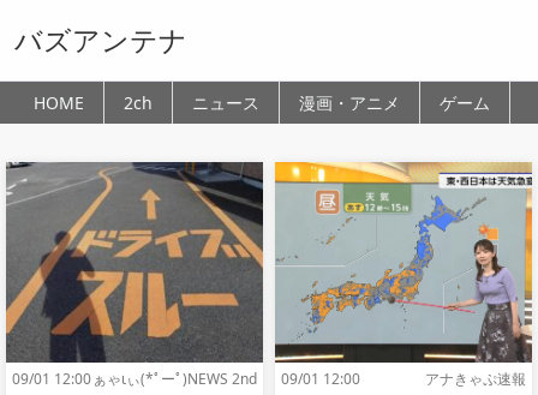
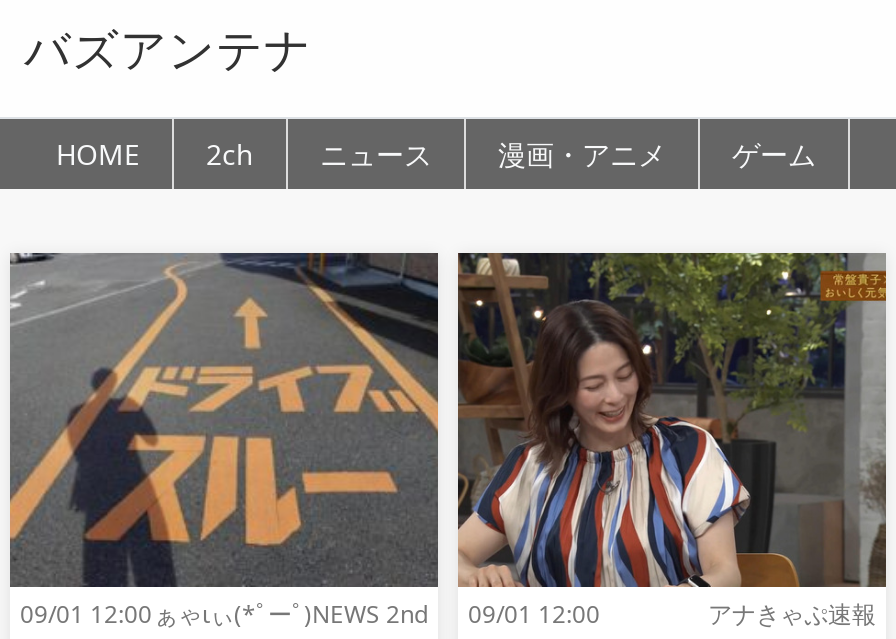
- [image]
+ [image]
